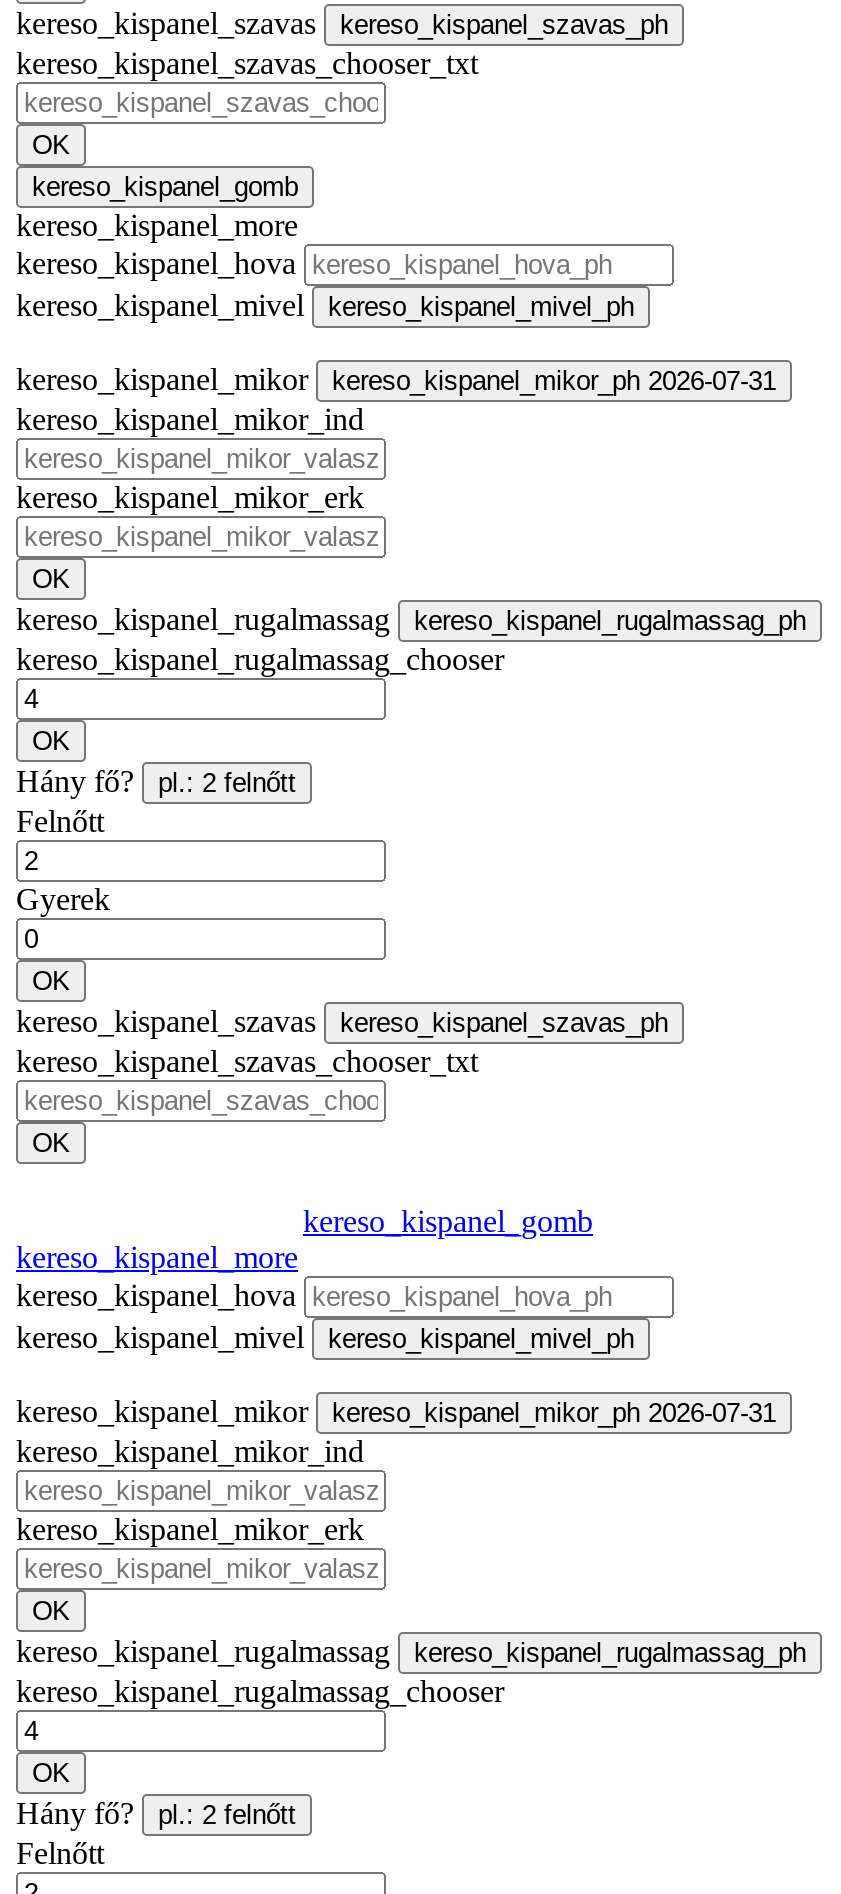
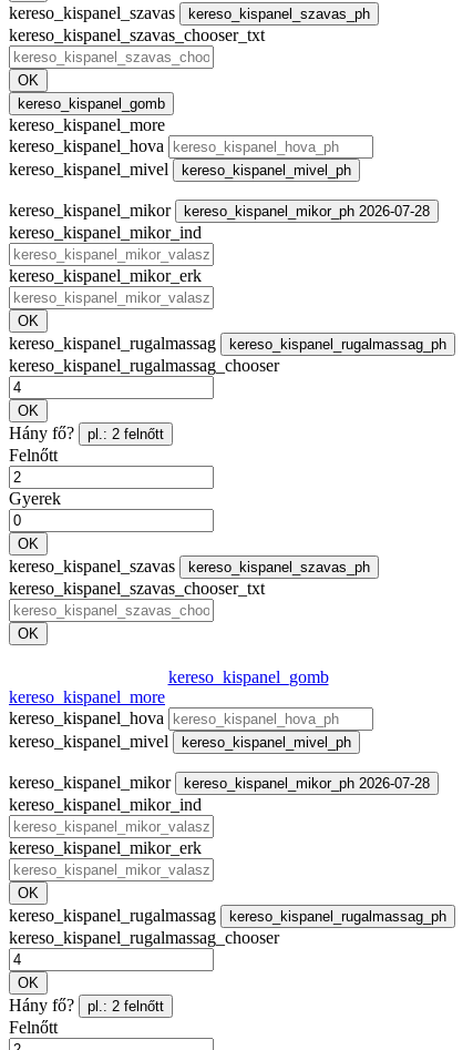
- kereso_kispanel_mikor_ph 2026-07-31
+ kereso_kispanel_mikor_ph 2026-07-28

- kereso_kispanel_mikor_ph 2026-07-31
+ kereso_kispanel_mikor_ph 2026-07-28
